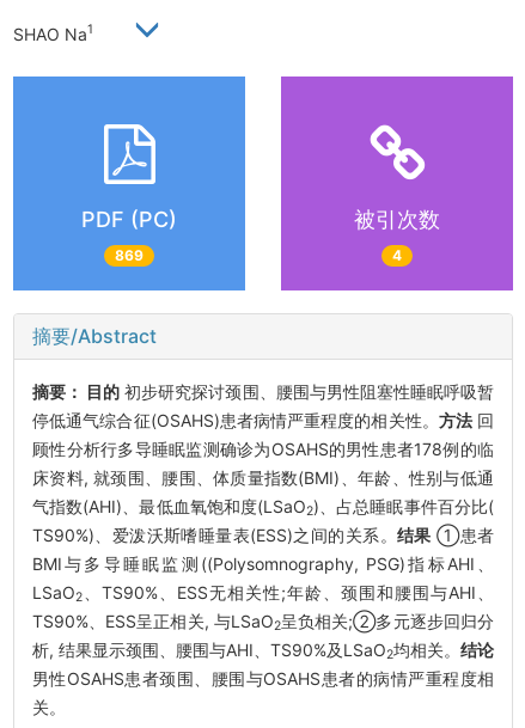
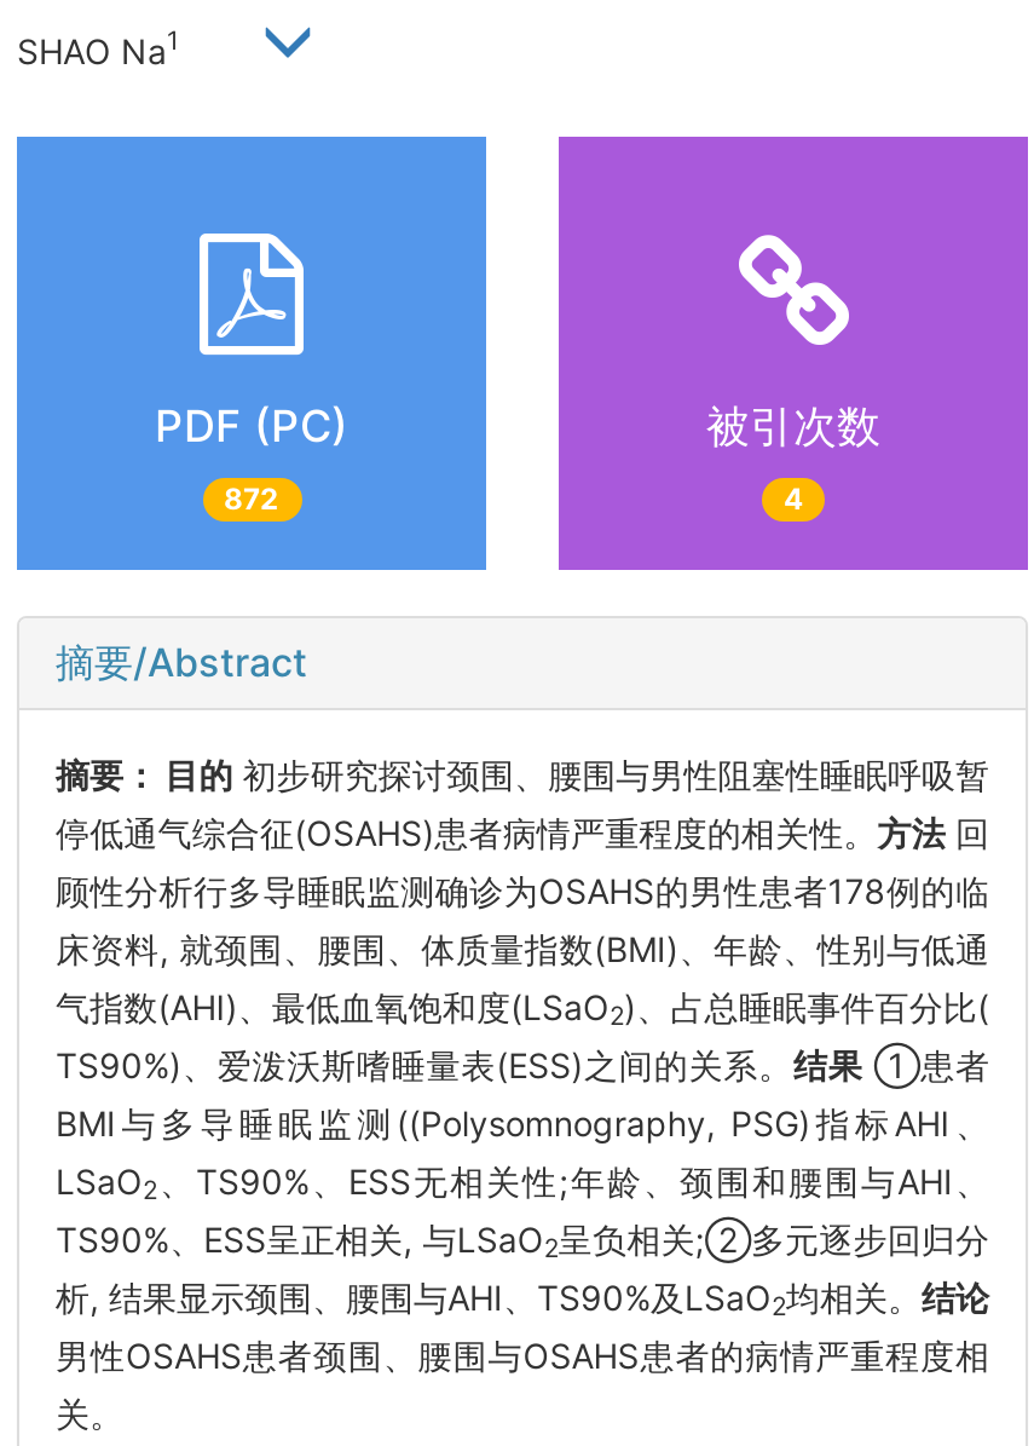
- 869
+ 872
